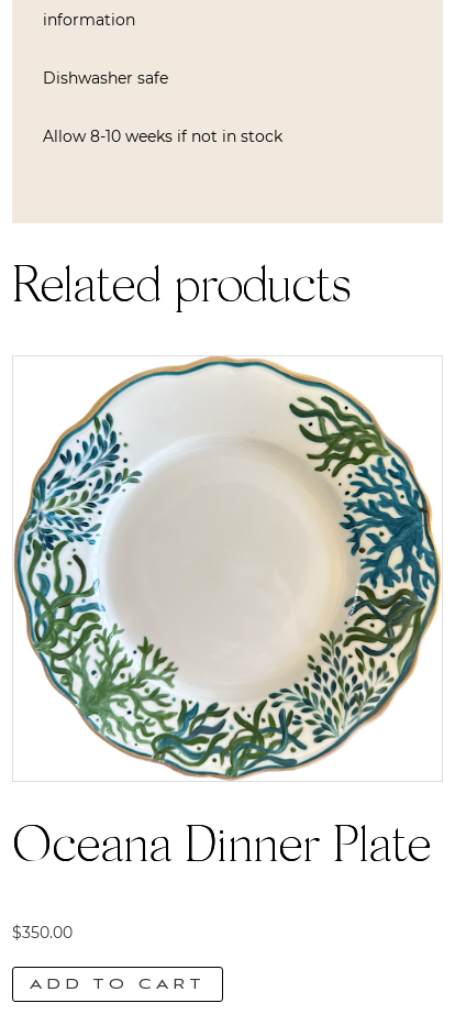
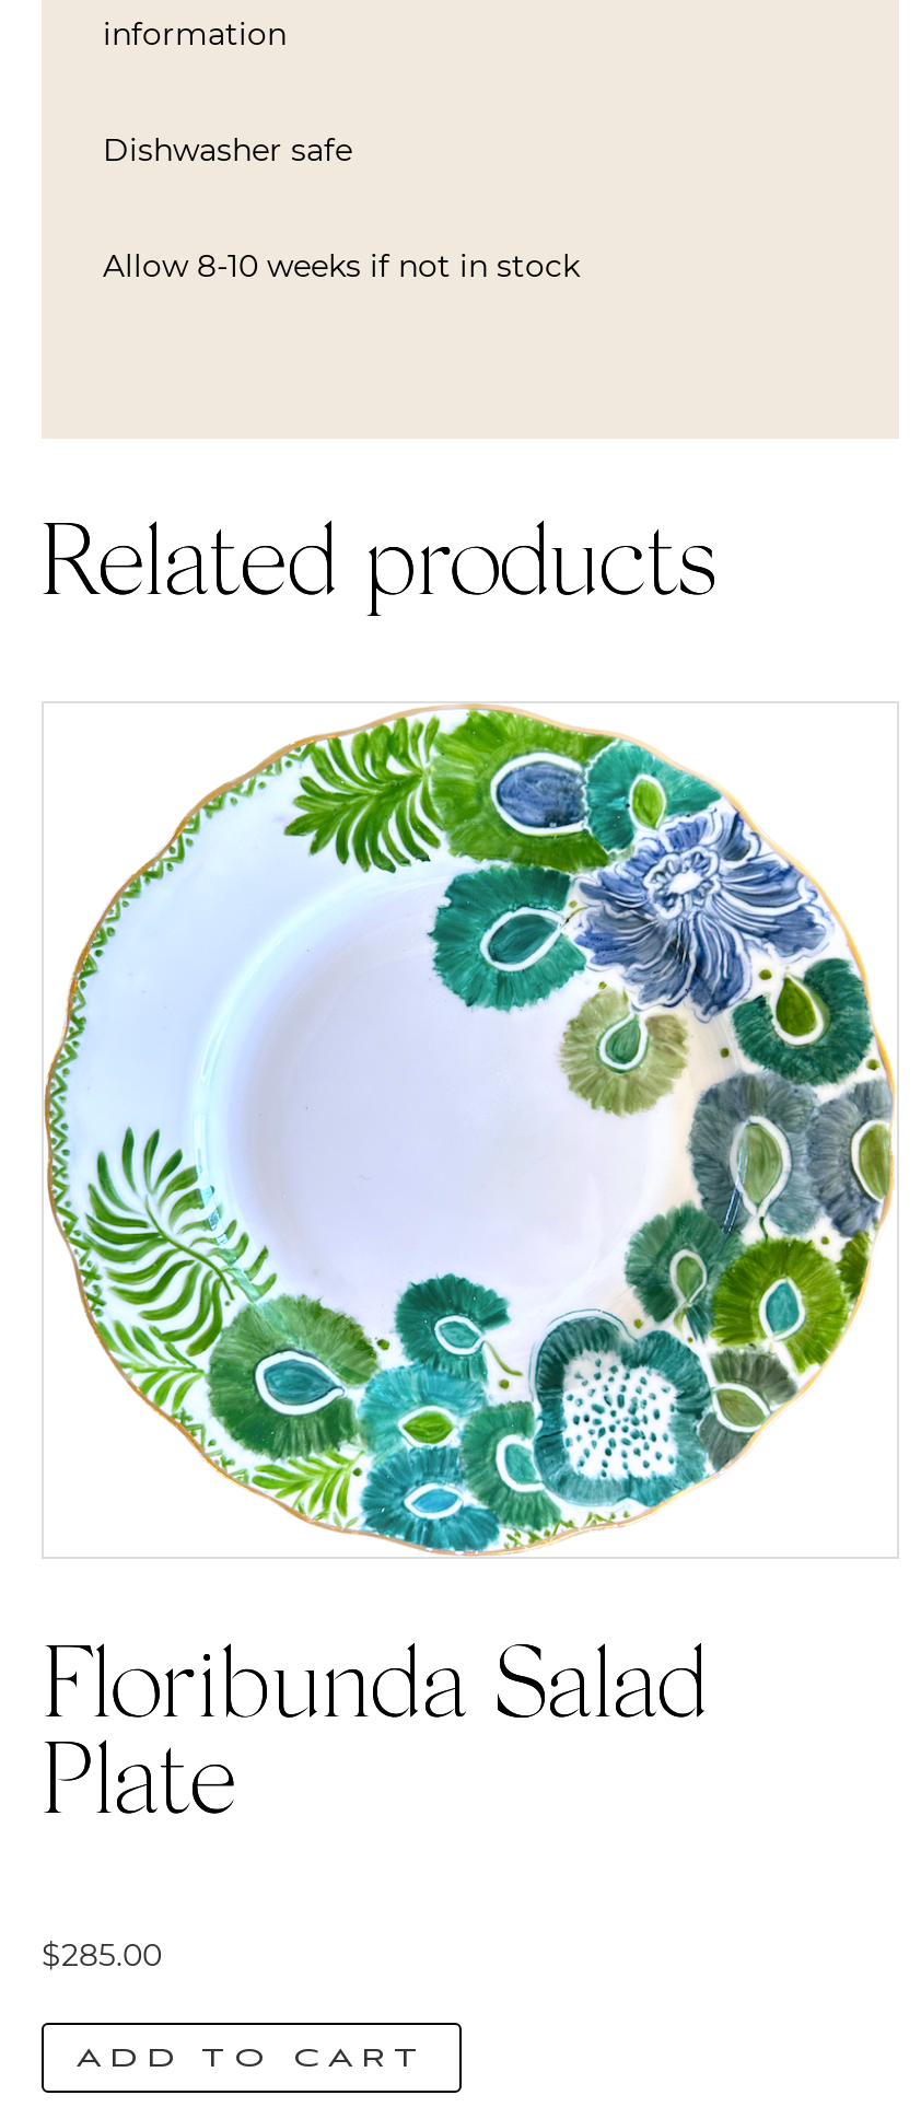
- [image]
+ [image]

- Oceana Dinner Plate
+ Floribunda Salad
+ Plate

- $350.00
+ $285.00
